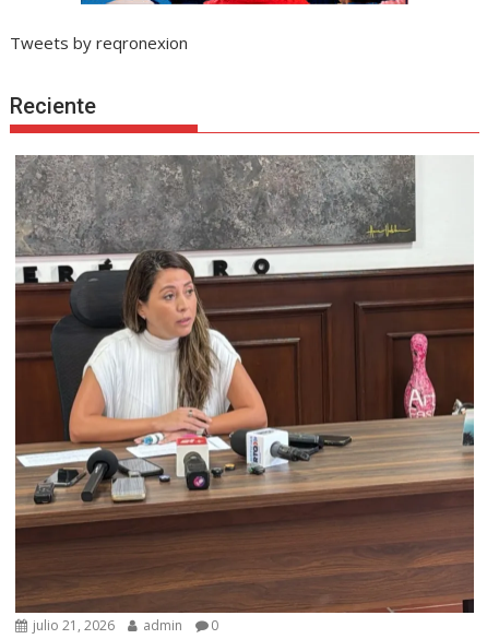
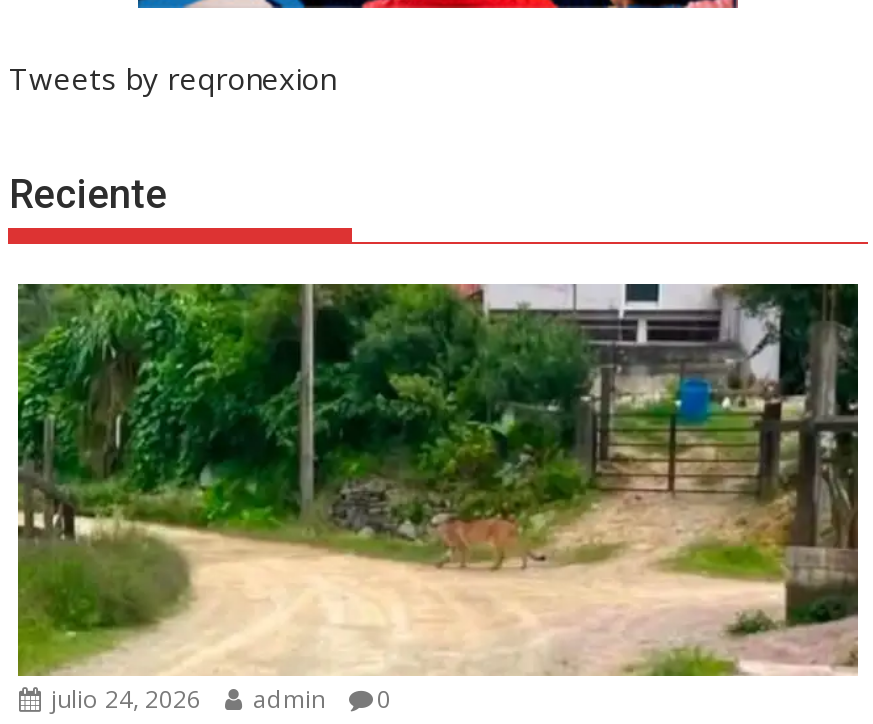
- [image]
- julio 21, 2026 admin 0
+ [image]
+ julio 24, 2026 admin 0
